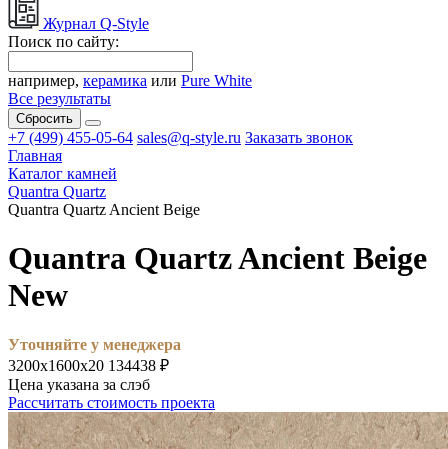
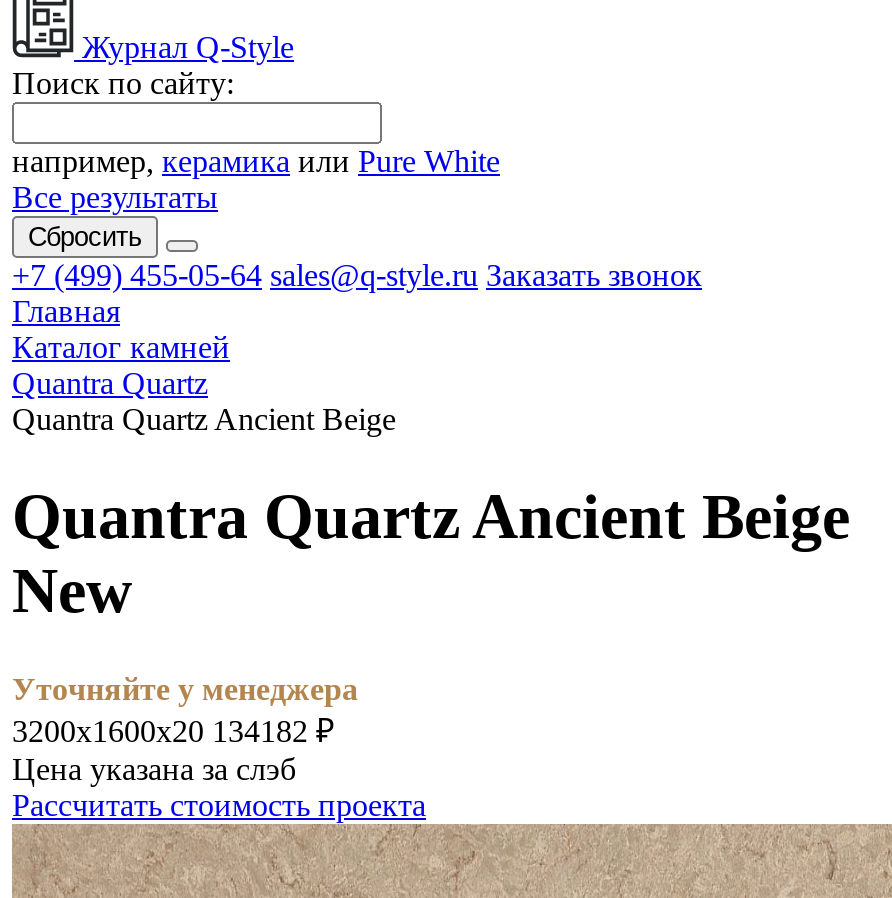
- 3200х1600х20 134438 ₽
+ 3200х1600х20 134182 ₽
